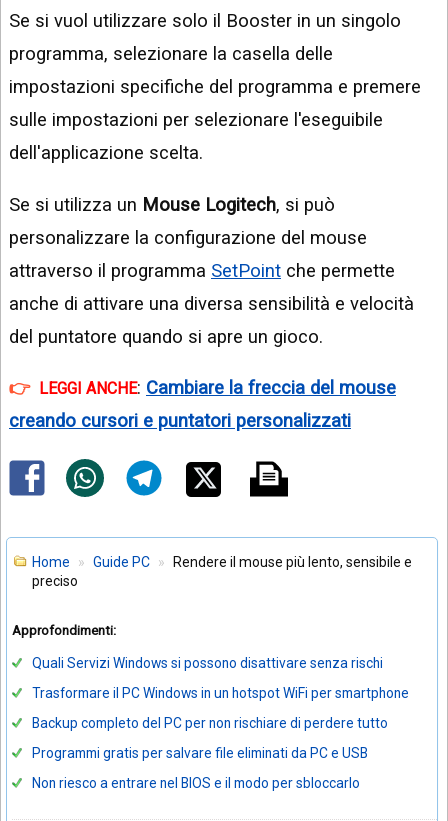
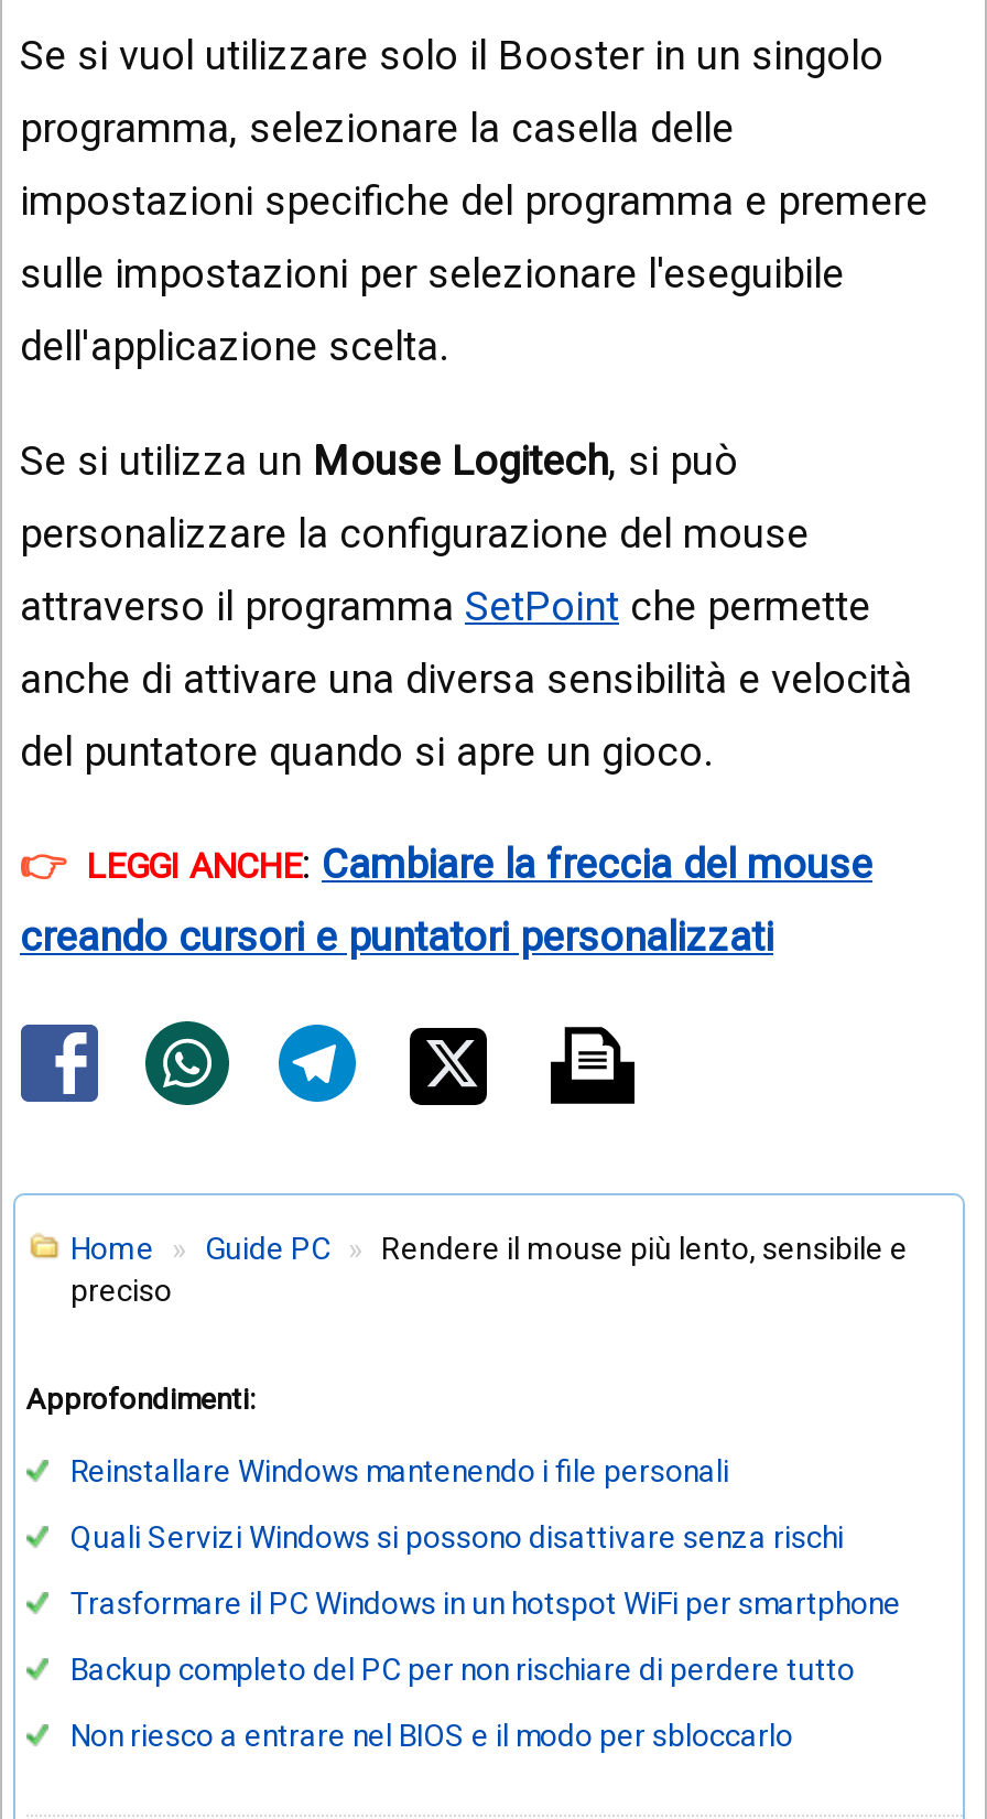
+ Reinstallare Windows mantenendo i file personali

moved down: Quali Servizi Windows si possono disattivare senza rischi | Trasformare il PC Windows in un hotspot WiFi per smartphone | Backup completo del PC per non rischiare di perdere tutto

- Programmi gratis per salvare file eliminati da PC e USB
